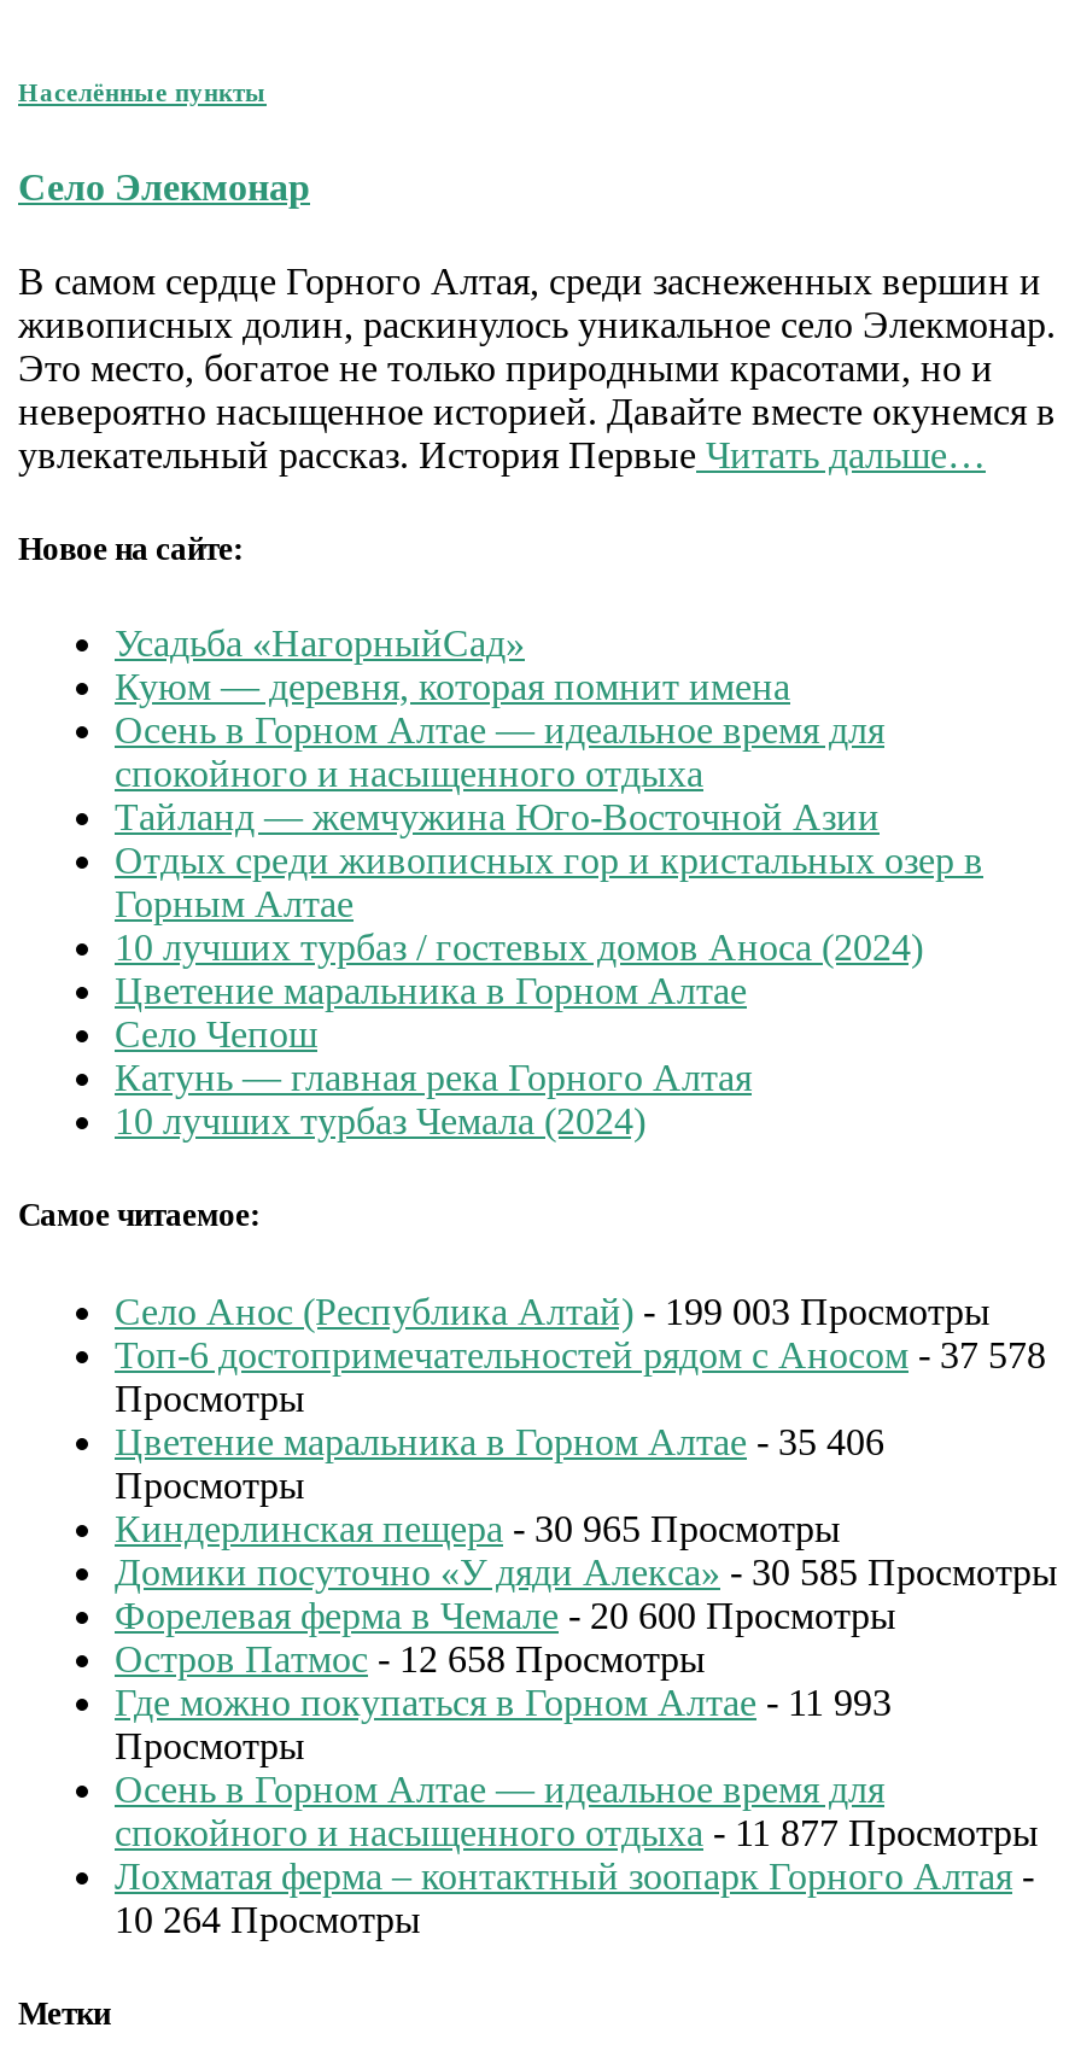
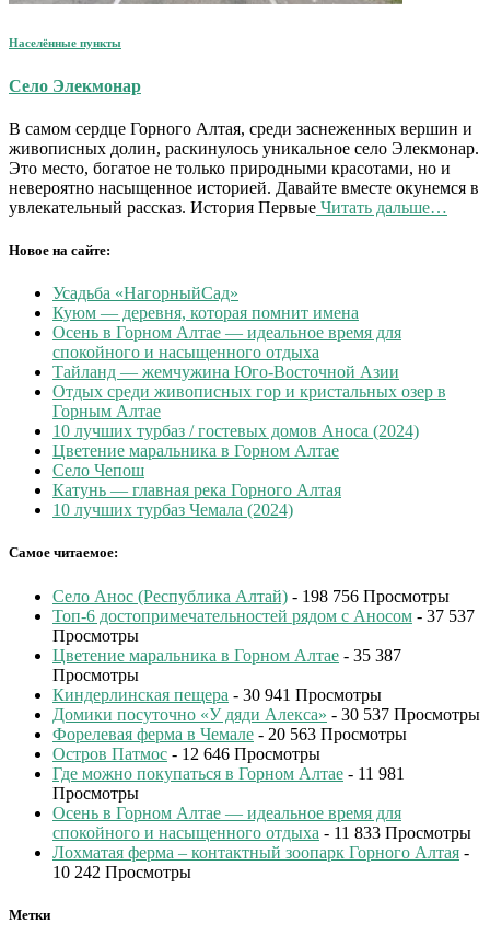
- Село Анос (Республика Алтай) - 199 003 Просмотры
+ Село Анос (Республика Алтай) - 198 756 Просмотры

- Топ-6 достопримечательностей рядом с Аносом - 37 578
+ Топ-6 достопримечательностей рядом с Аносом - 37 537

- Цветение маральника в Горном Алтае - 35 406
+ Цветение маральника в Горном Алтае - 35 387

- Киндерлинская пещера - 30 965 Просмотры
+ Киндерлинская пещера - 30 941 Просмотры

- Домики посуточно «У дяди Алекса» - 30 585 Просмотры
+ Домики посуточно «У дяди Алекса» - 30 537 Просмотры

- Форелевая ферма в Чемале - 20 600 Просмотры
+ Форелевая ферма в Чемале - 20 563 Просмотры

- Остров Патмос - 12 658 Просмотры
+ Остров Патмос - 12 646 Просмотры

- Где можно покупаться в Горном Алтае - 11 993
+ Где можно покупаться в Горном Алтае - 11 981

- спокойного и насыщенного отдыха - 11 877 Просмотры
+ спокойного и насыщенного отдыха - 11 833 Просмотры

- 10 264 Просмотры
+ 10 242 Просмотры
